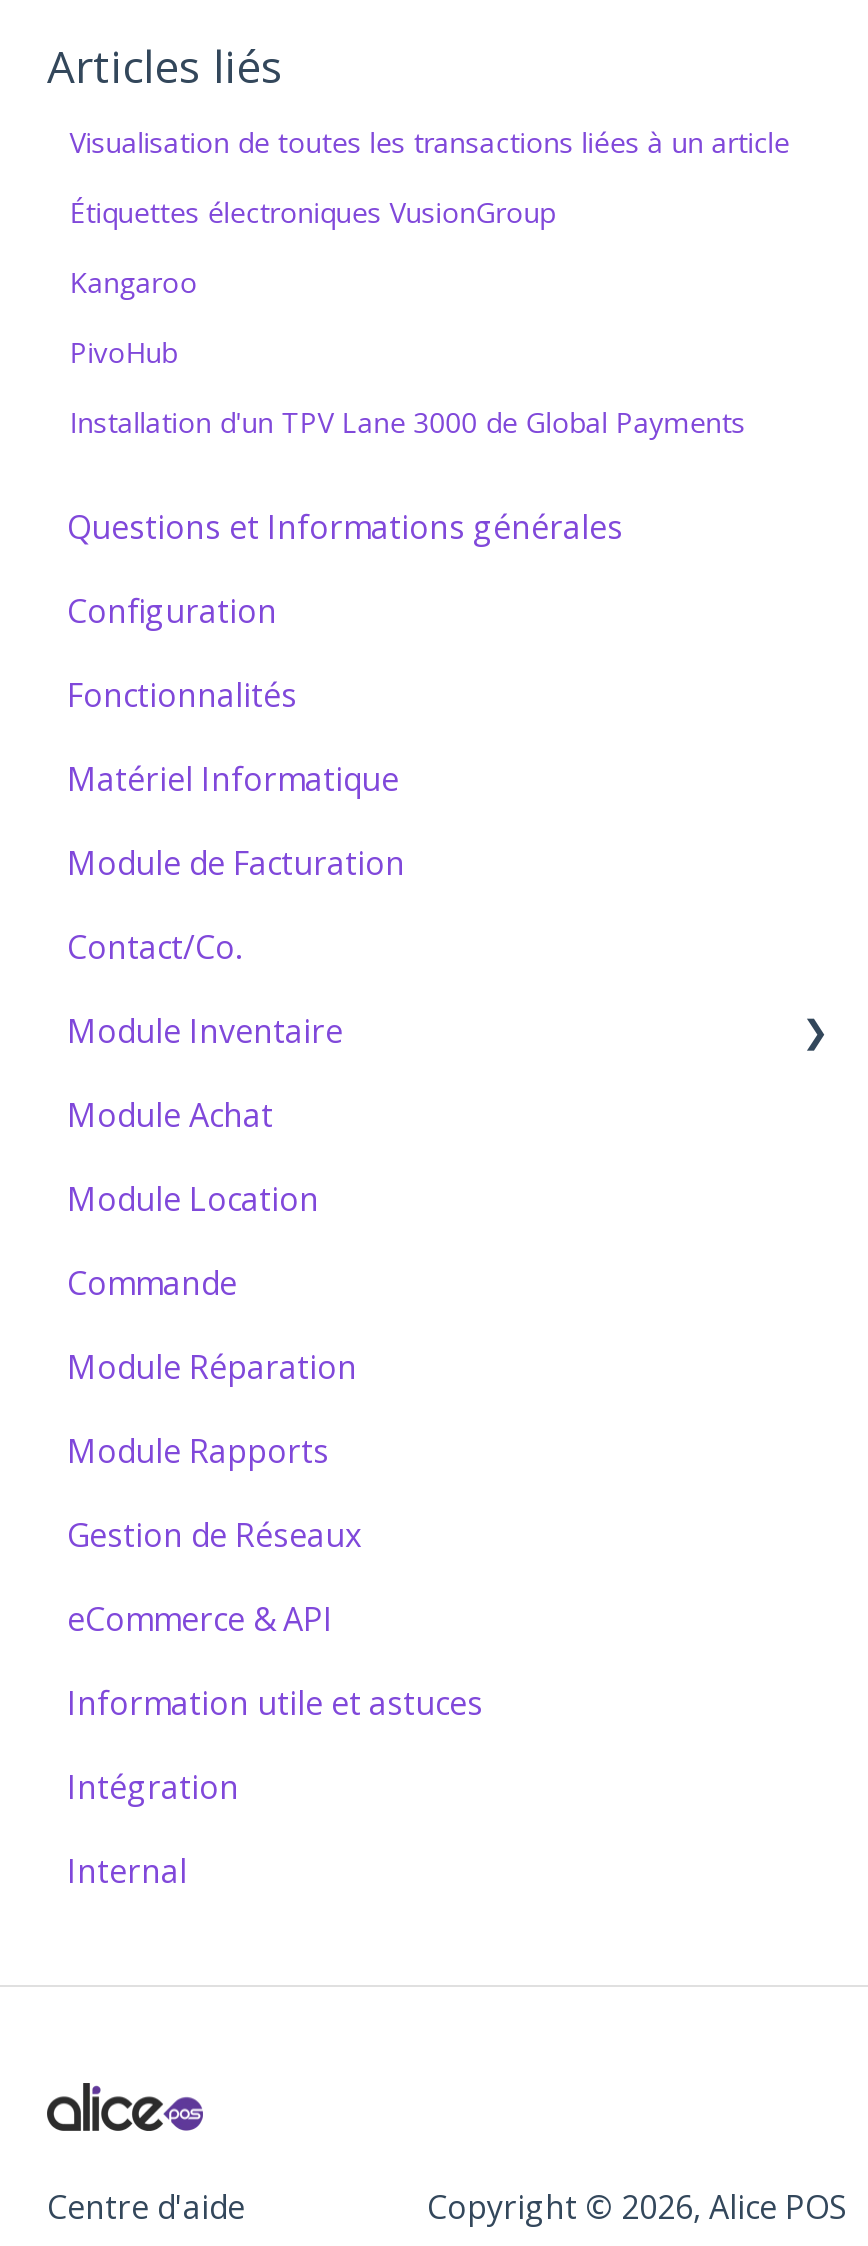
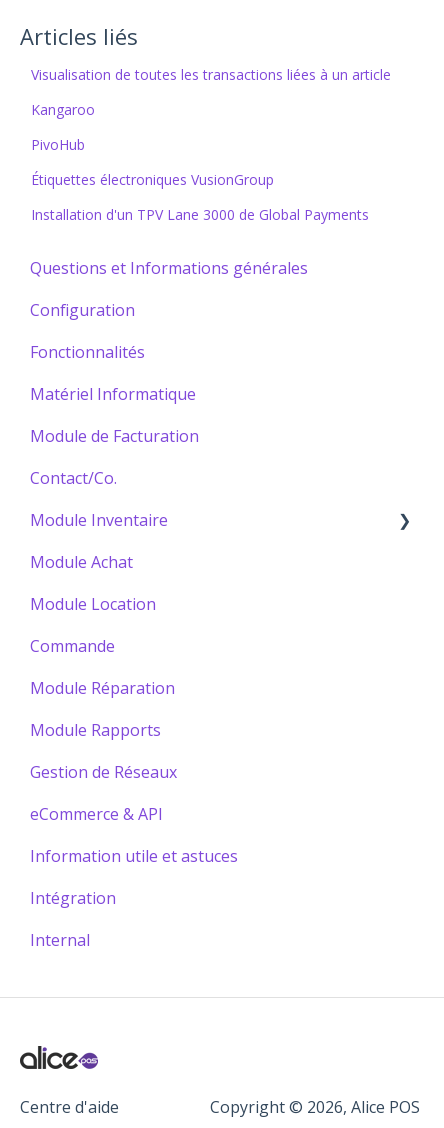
moved down: Étiquettes électroniques VusionGroup

moved up: Kangaroo | PivoHub
